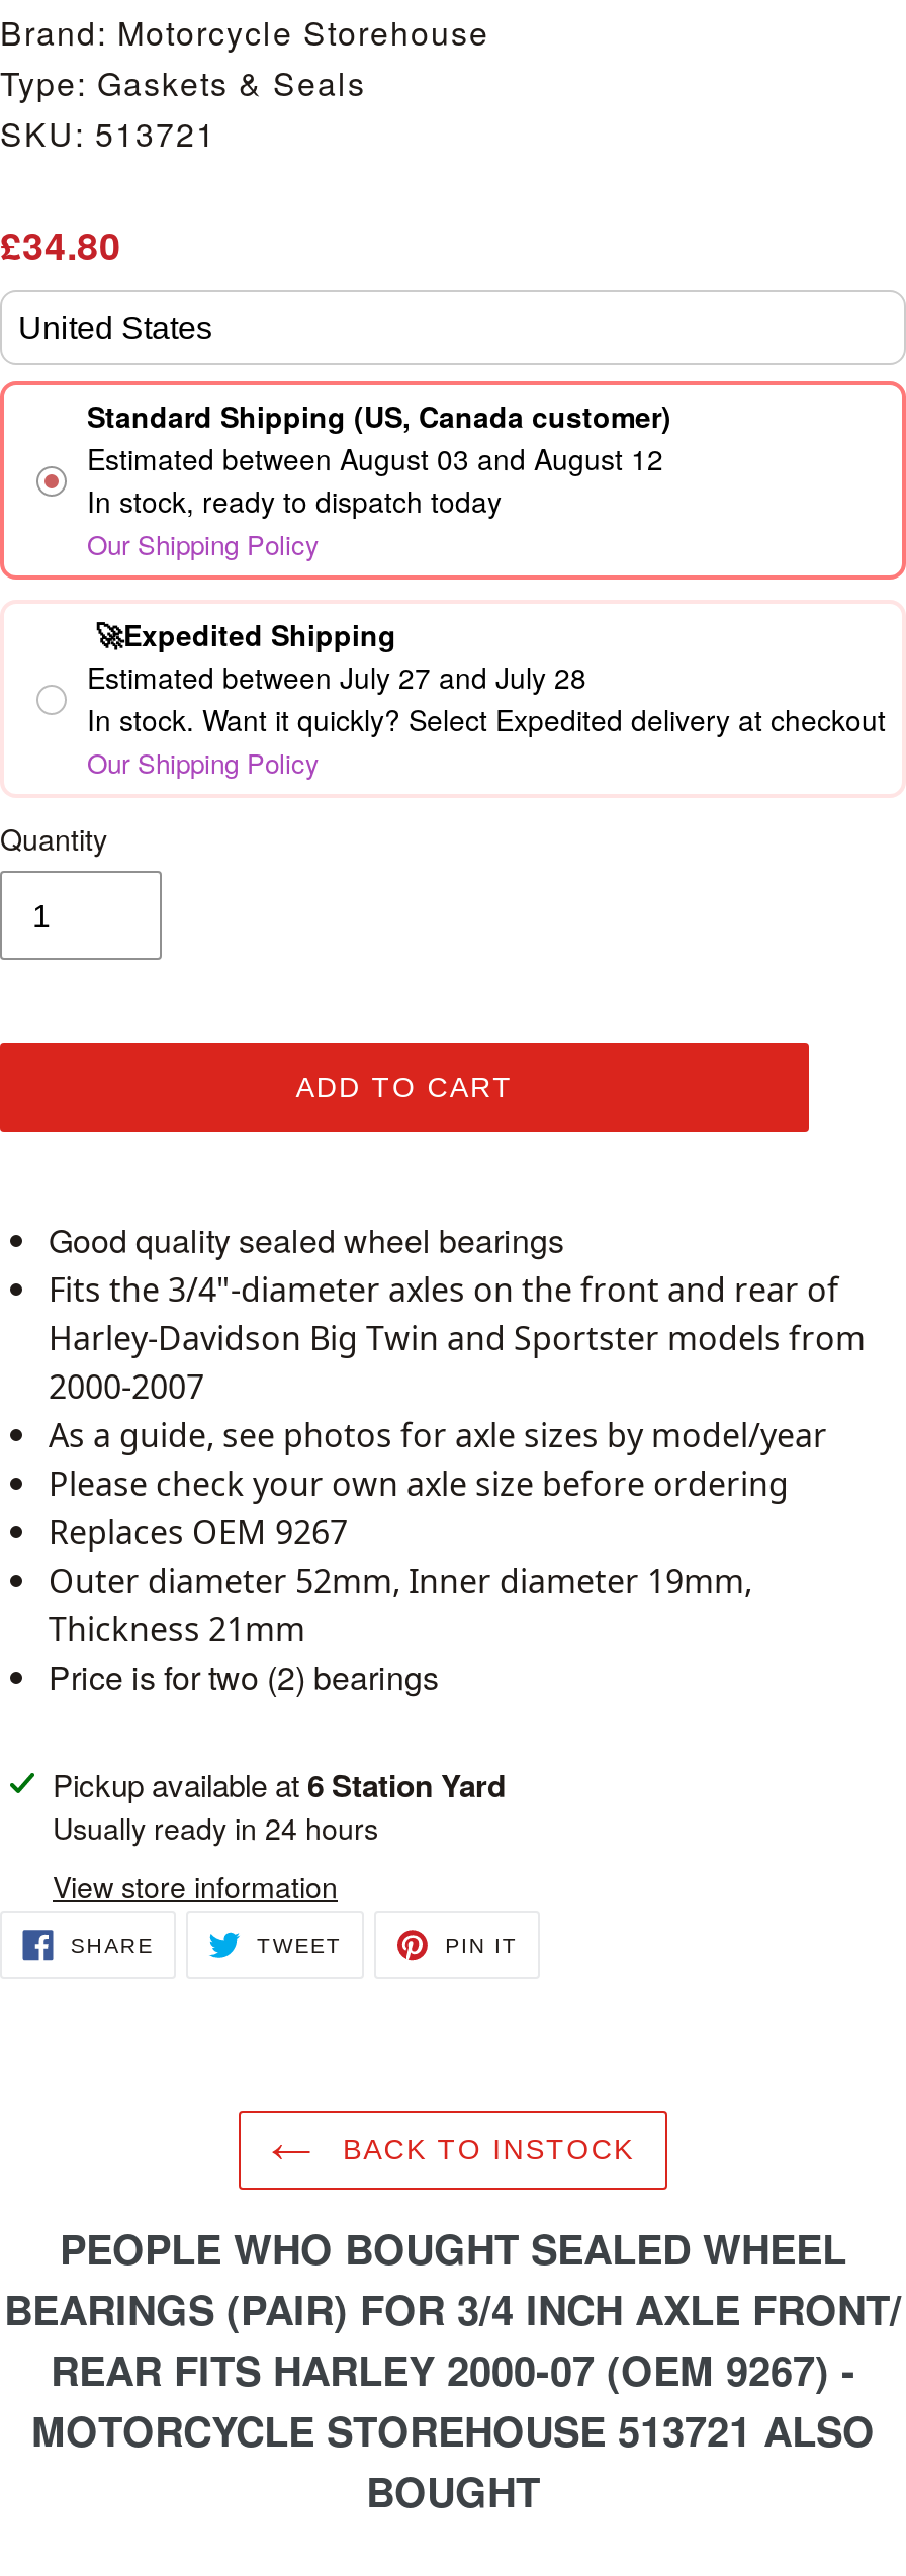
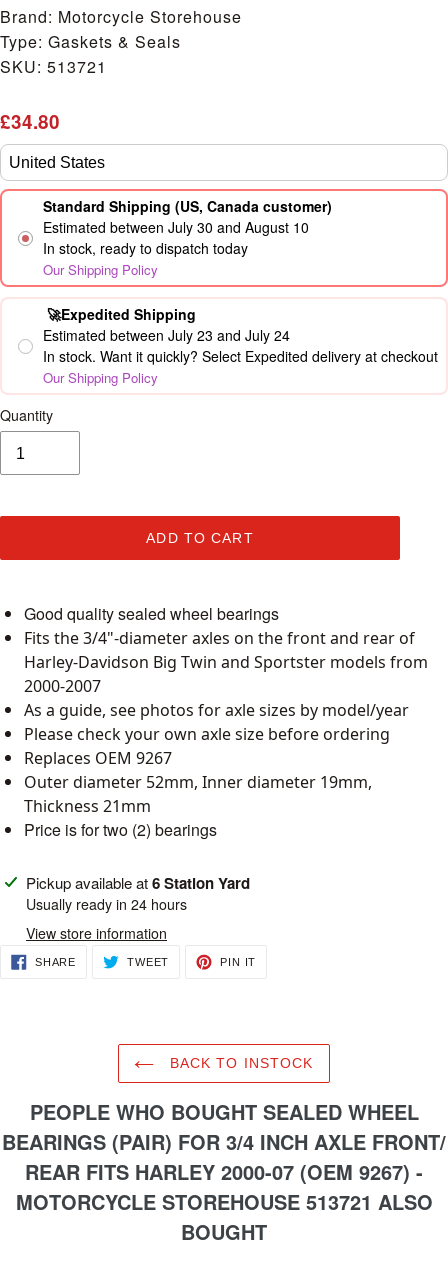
- Estimated between August 03 and August 12
+ Estimated between July 30 and August 10

- Estimated between July 27 and July 28
+ Estimated between July 23 and July 24
